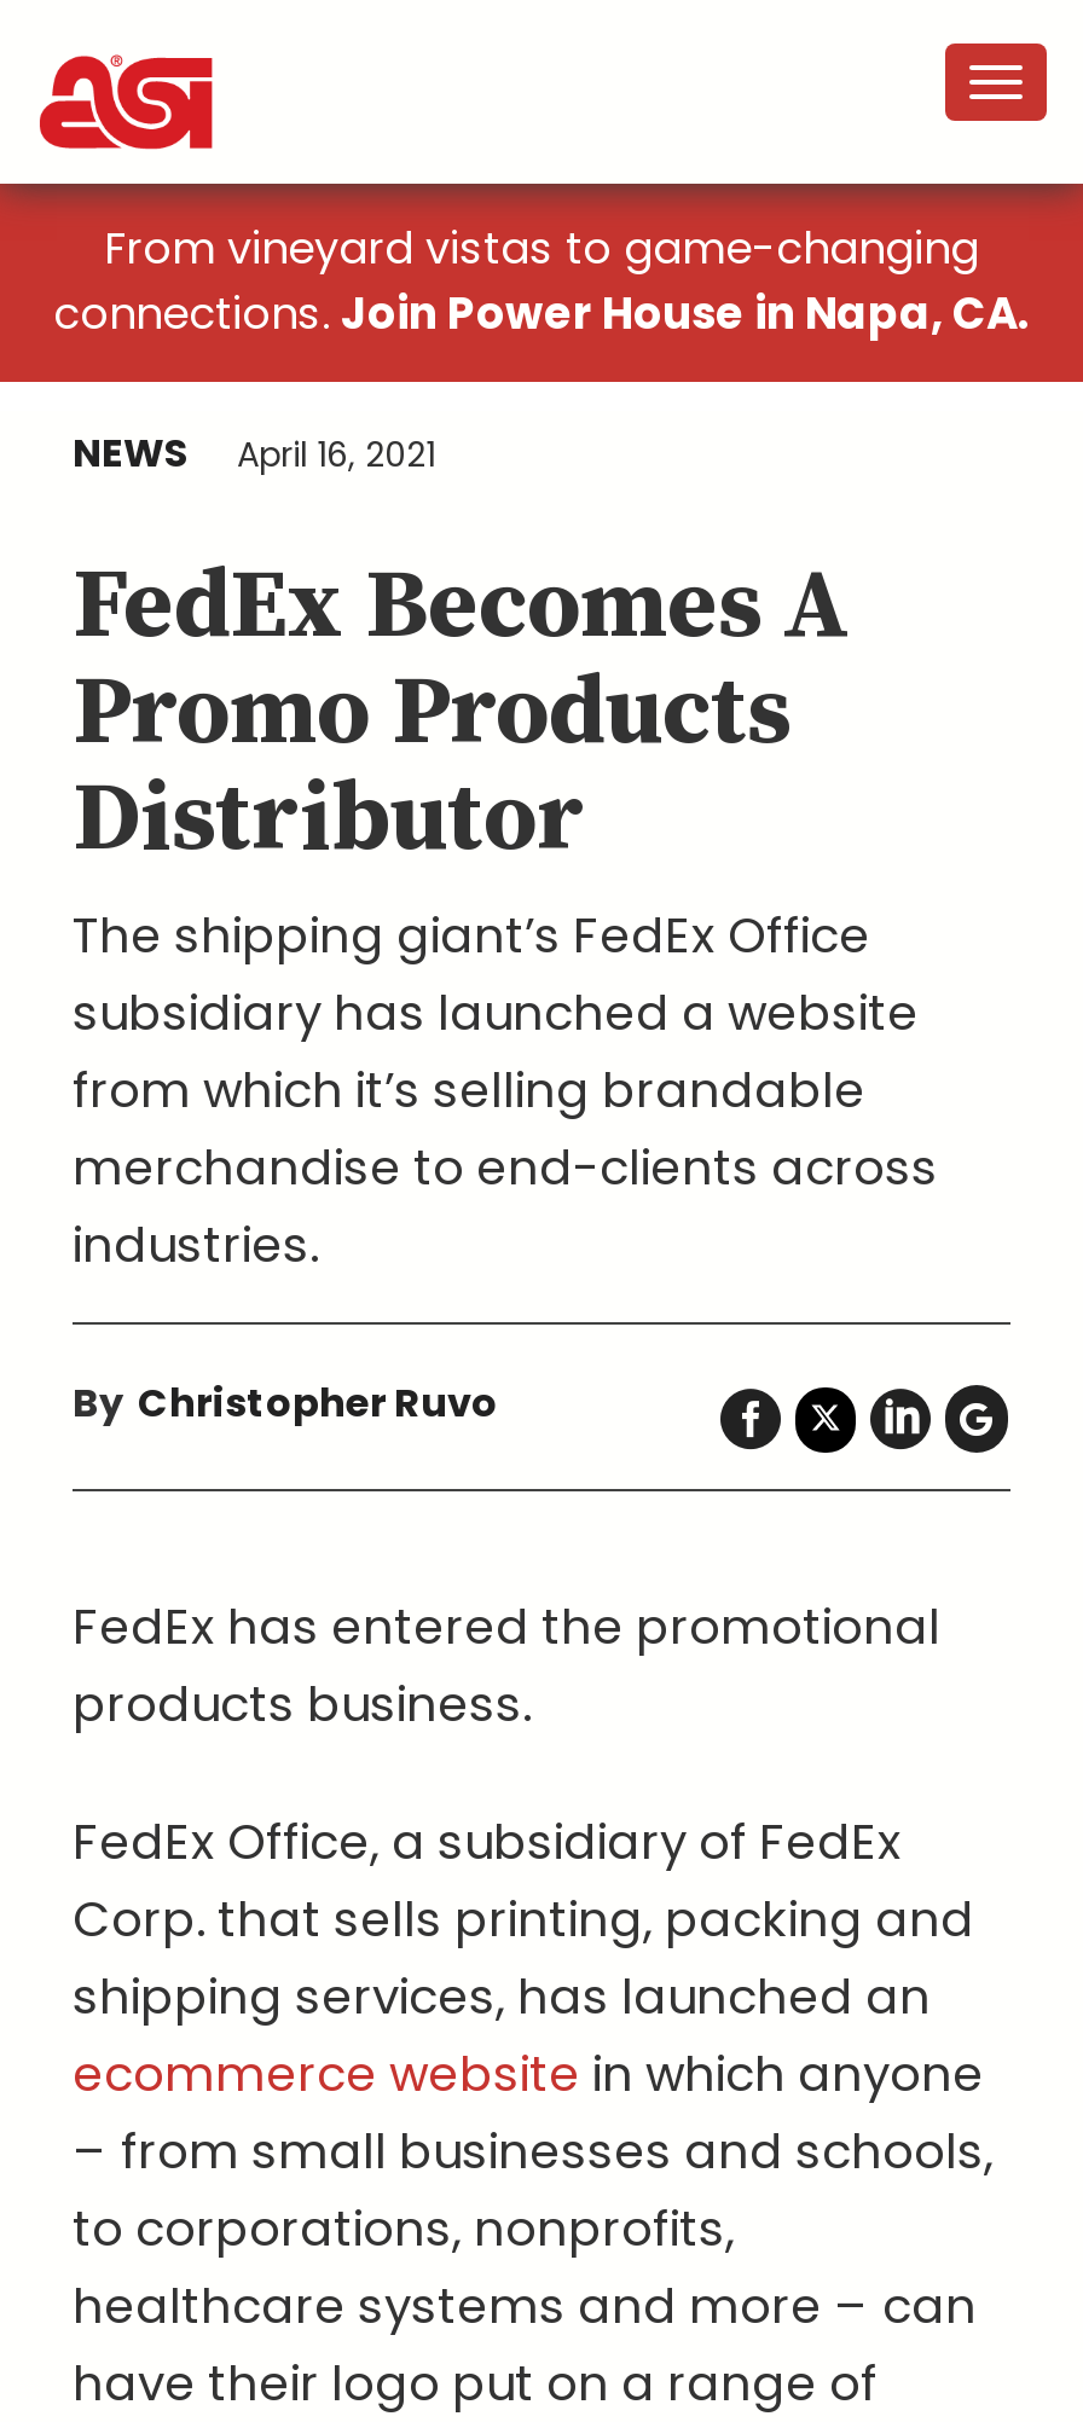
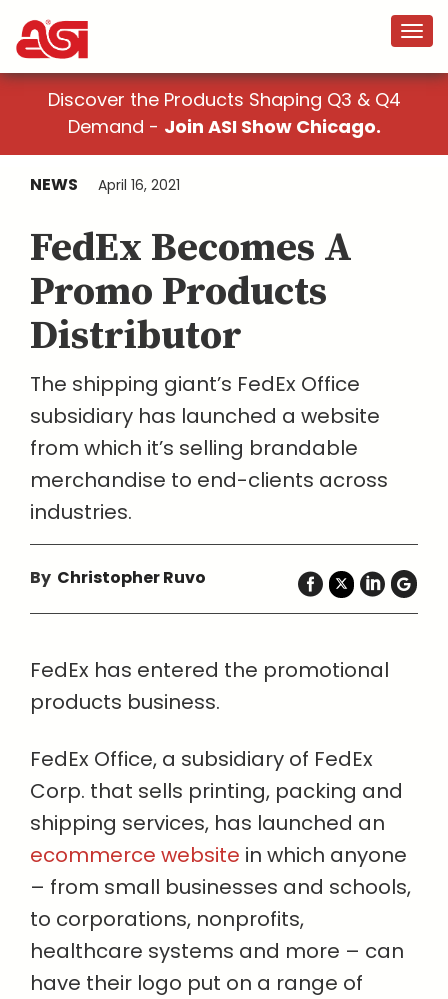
- From vineyard vistas to game-changing
- connections. Join Power House in Napa, CA.
+ Discover the Products Shaping Q3 & Q4
+ Demand - Join ASI Show Chicago.
